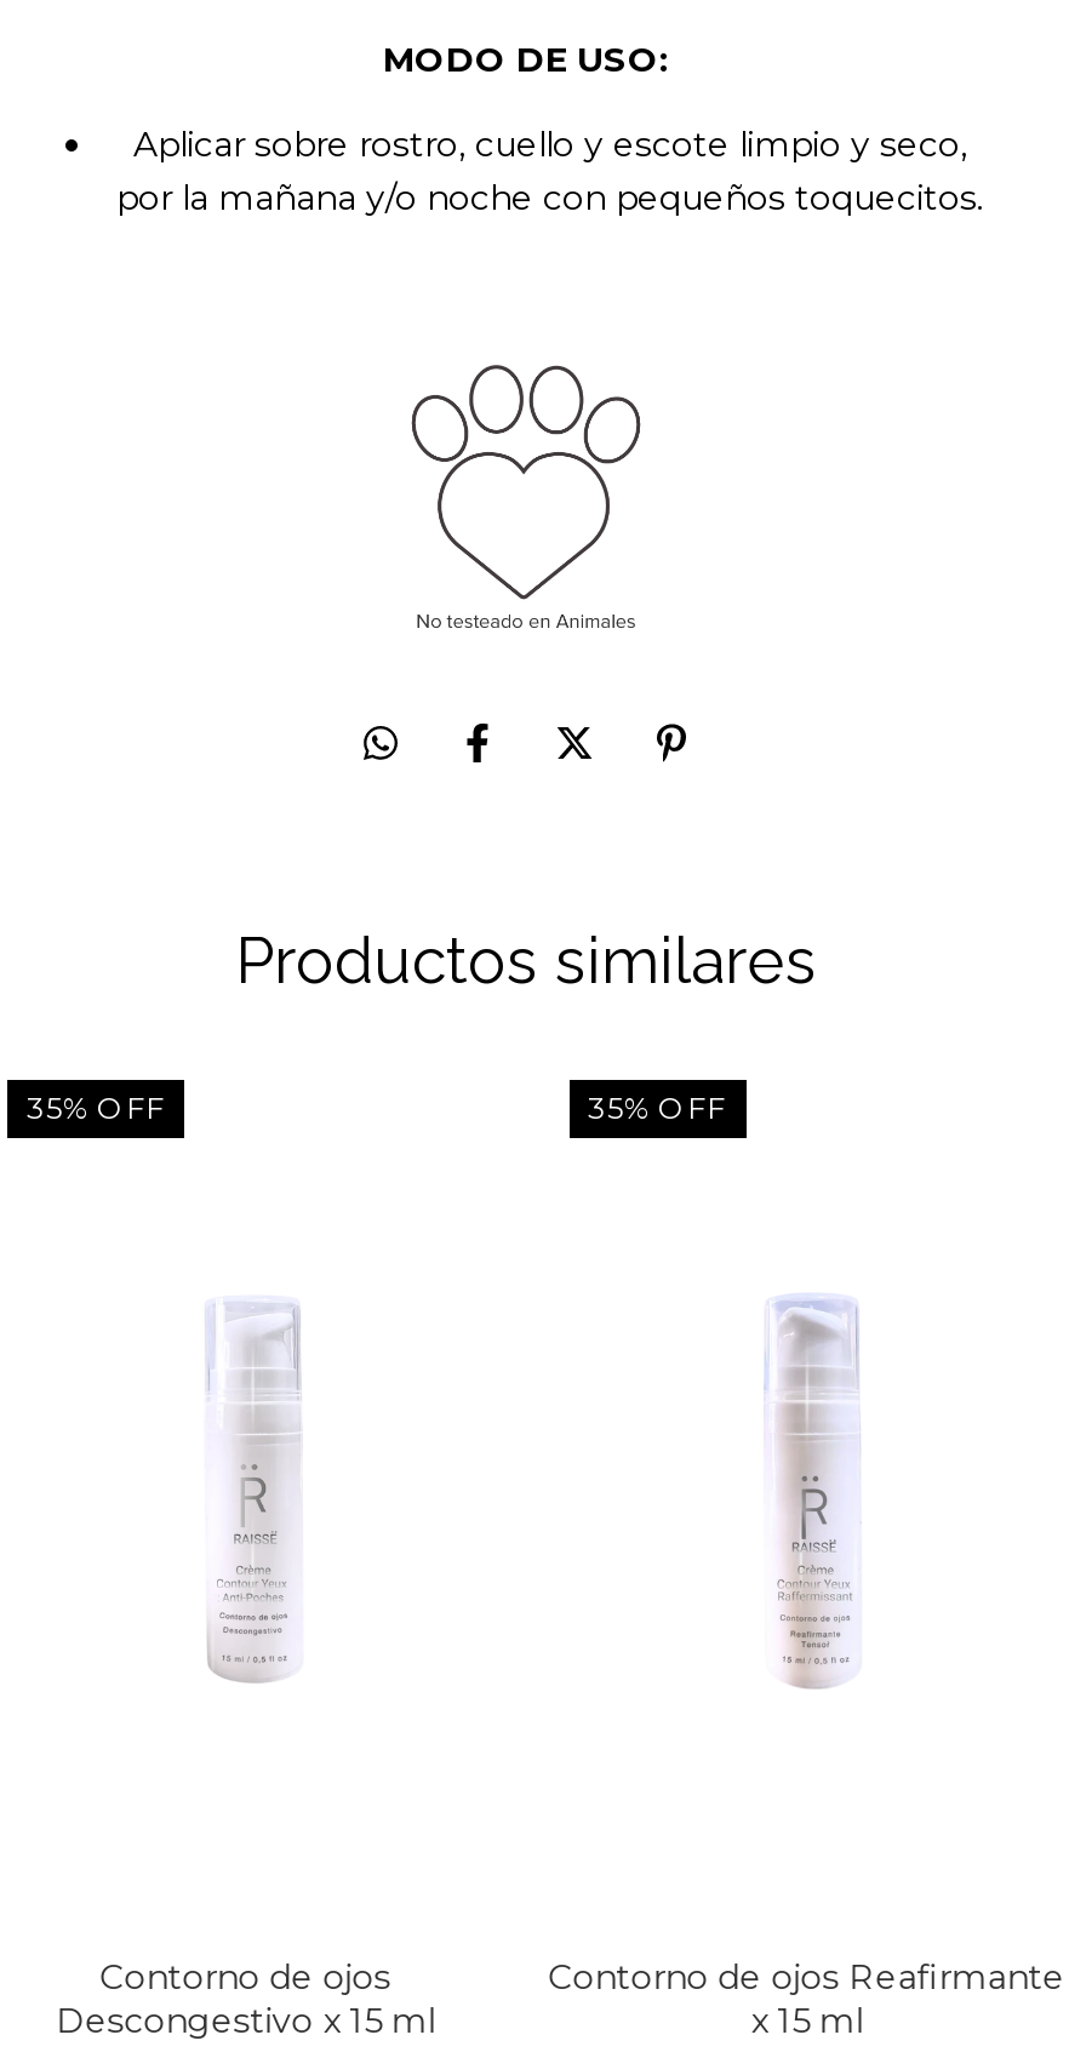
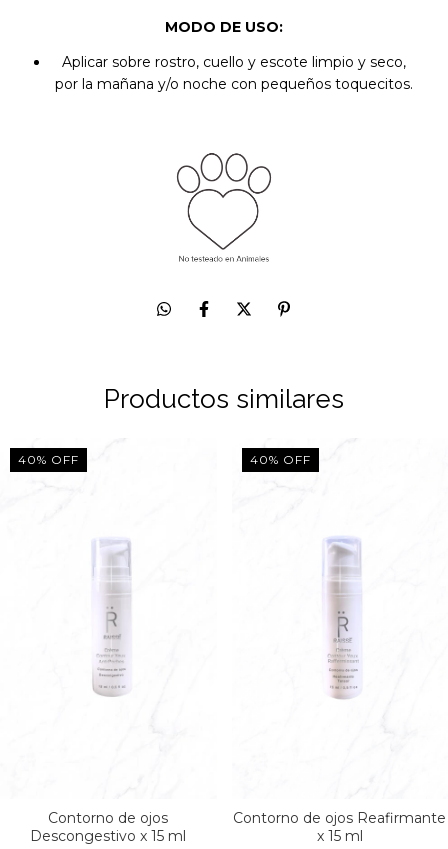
- 35% OFF
+ 40% OFF

- 35% OFF
+ 40% OFF
